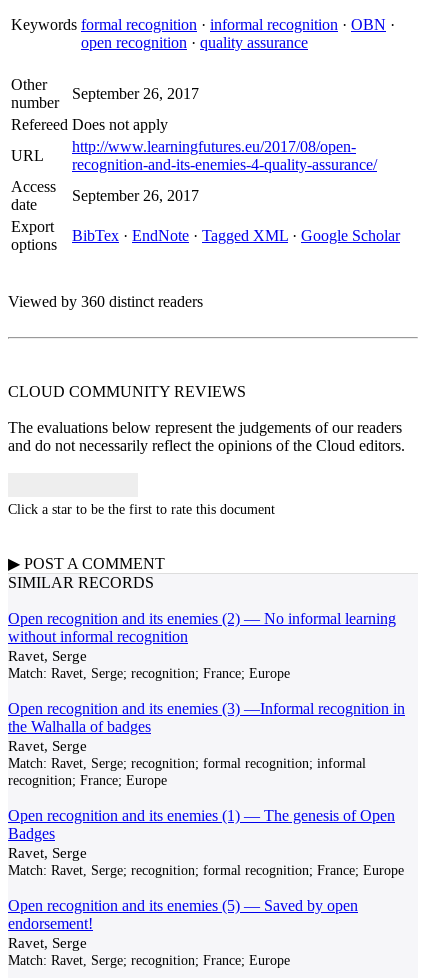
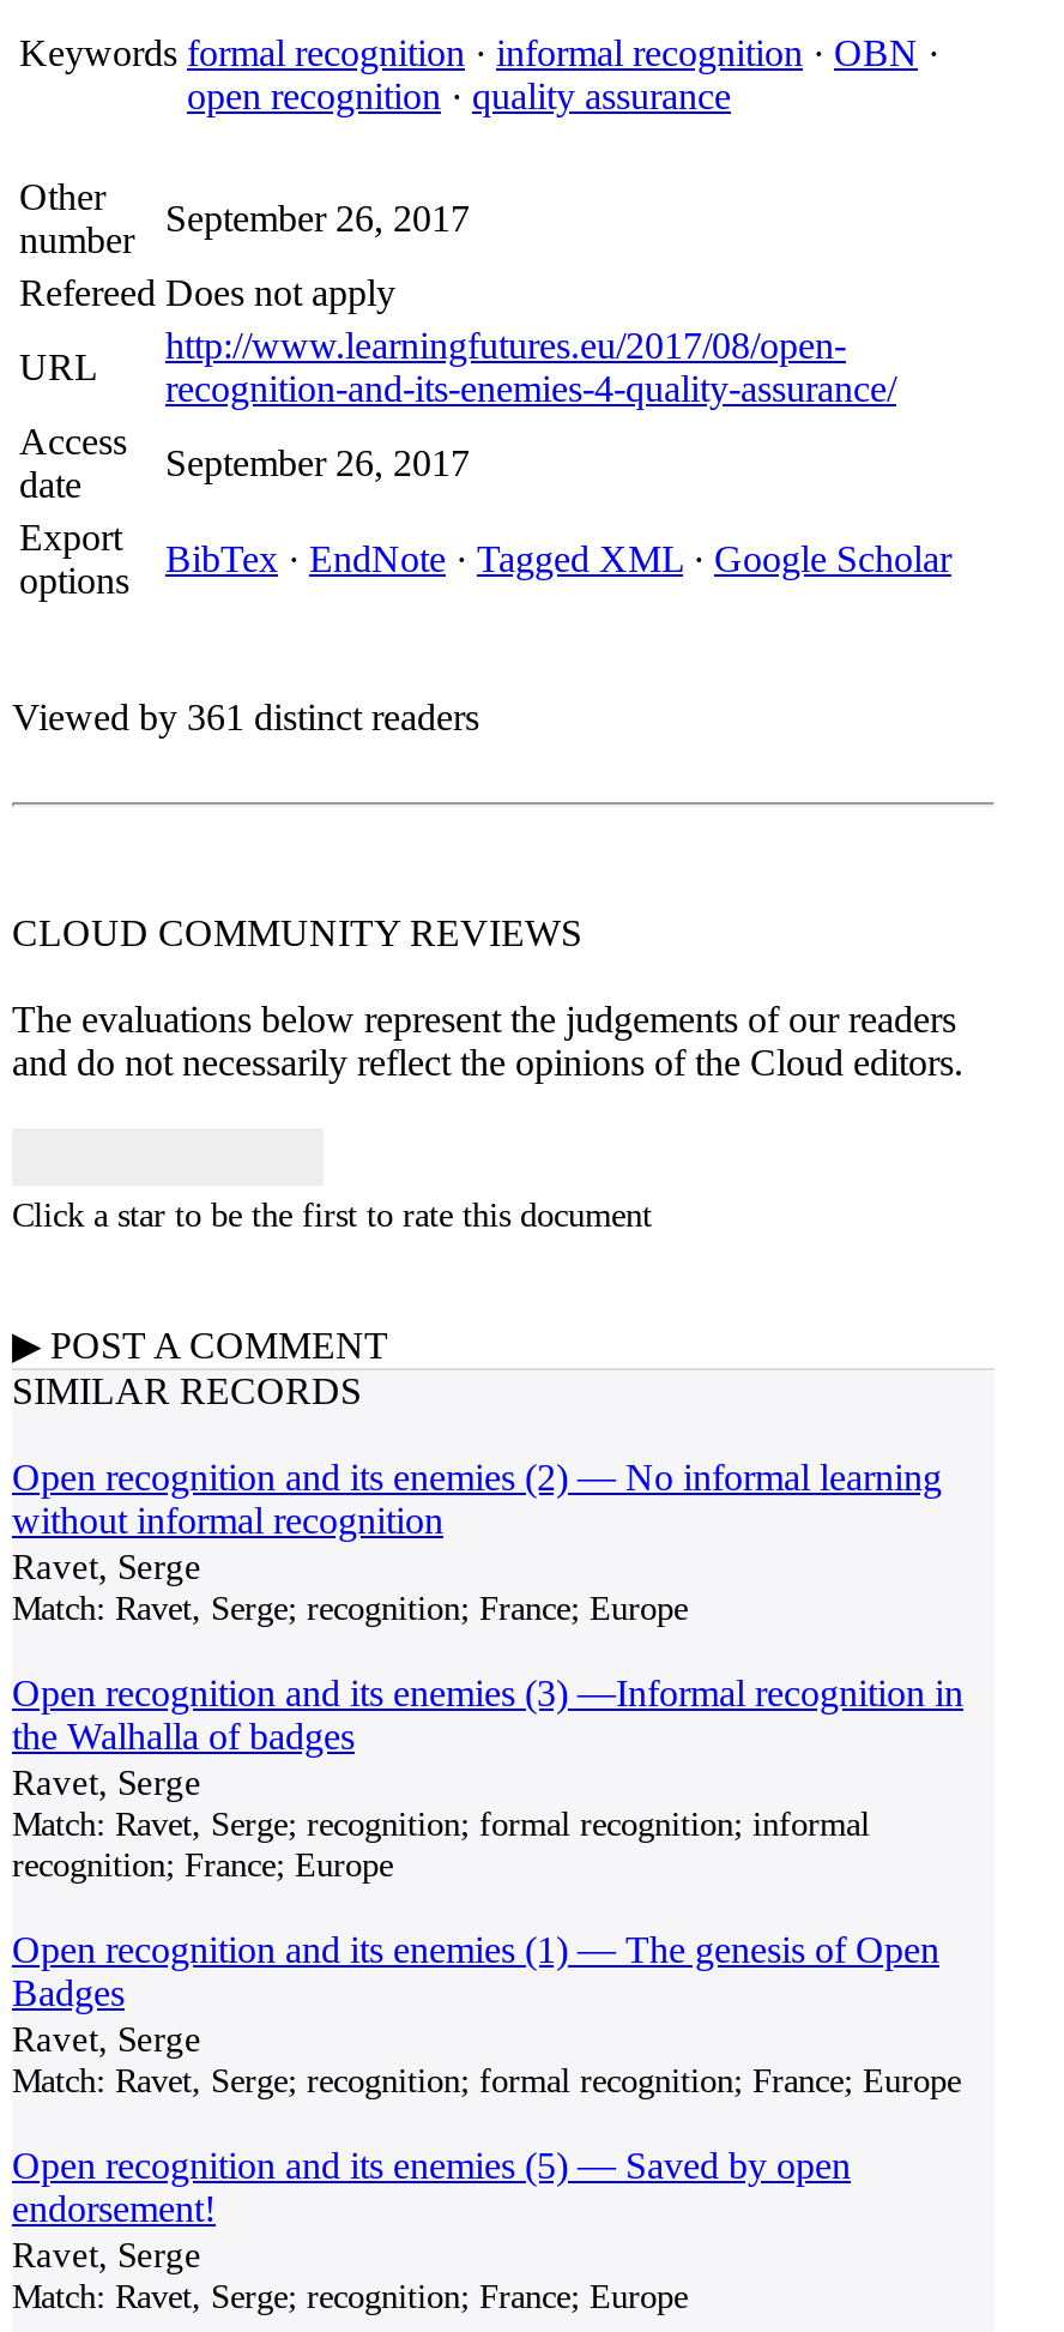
- Viewed by 360 distinct readers
+ Viewed by 361 distinct readers
